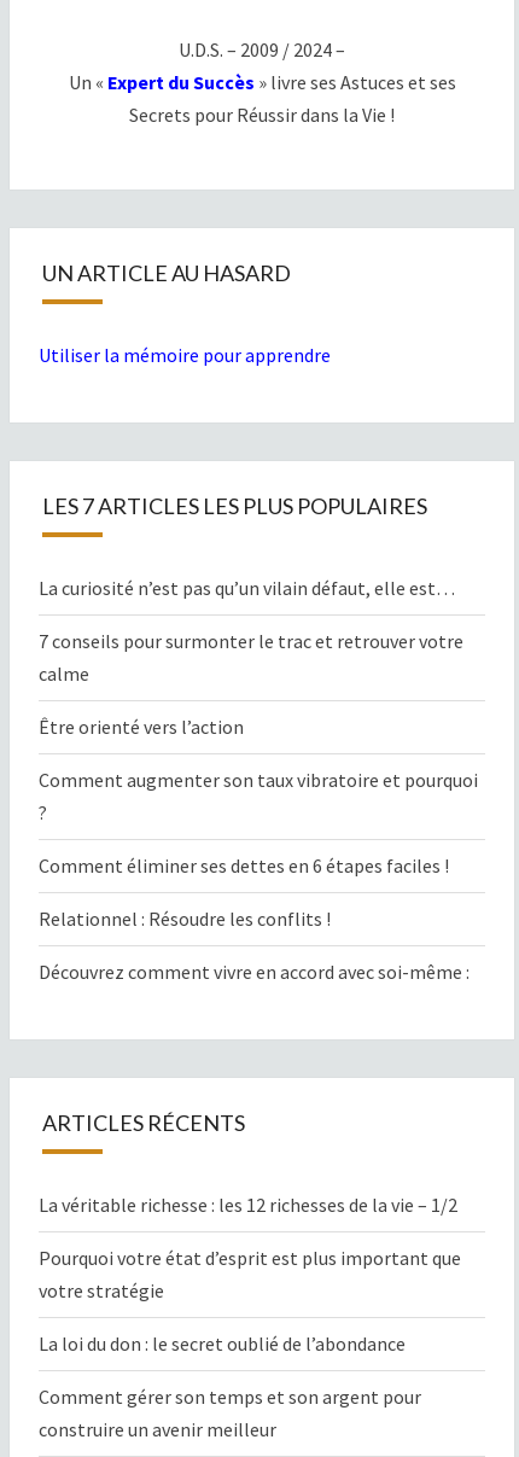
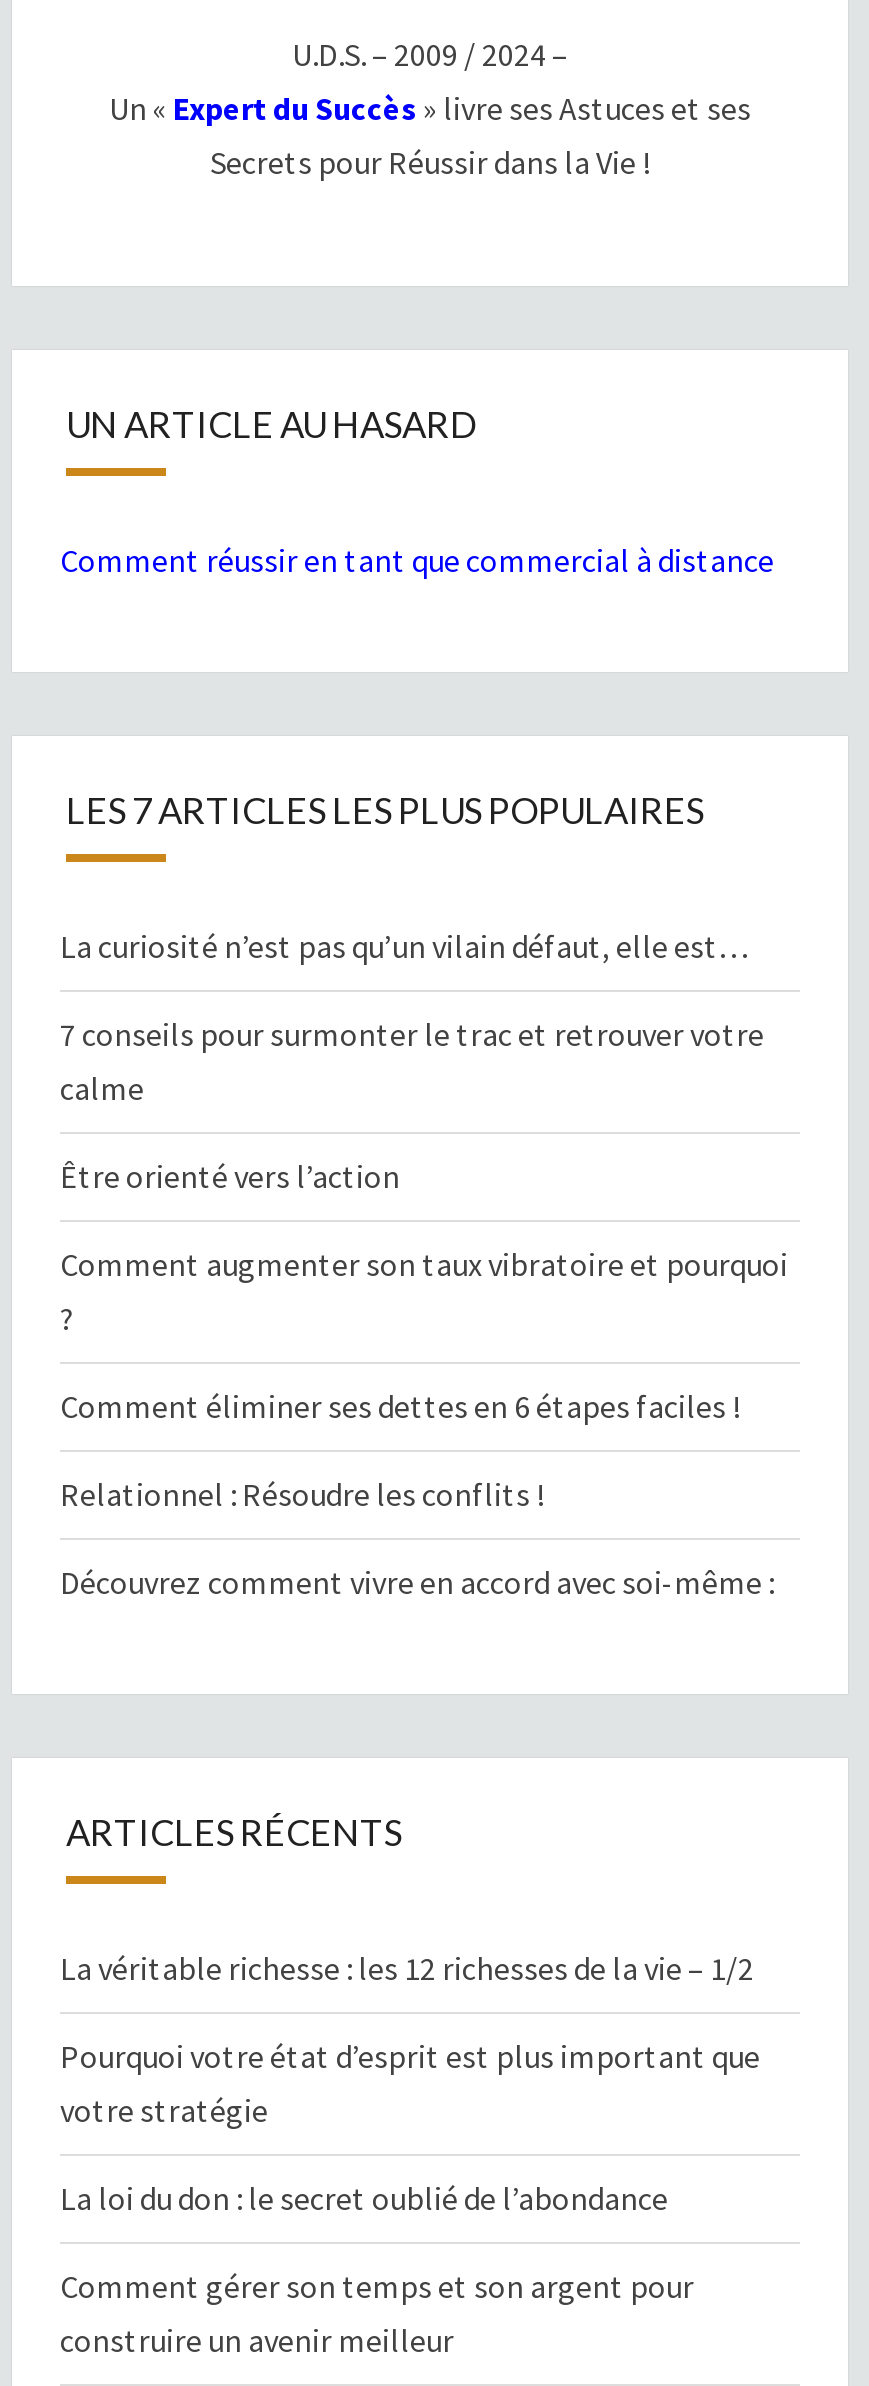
- Utiliser la mémoire pour apprendre
+ Comment réussir en tant que commercial à distance
